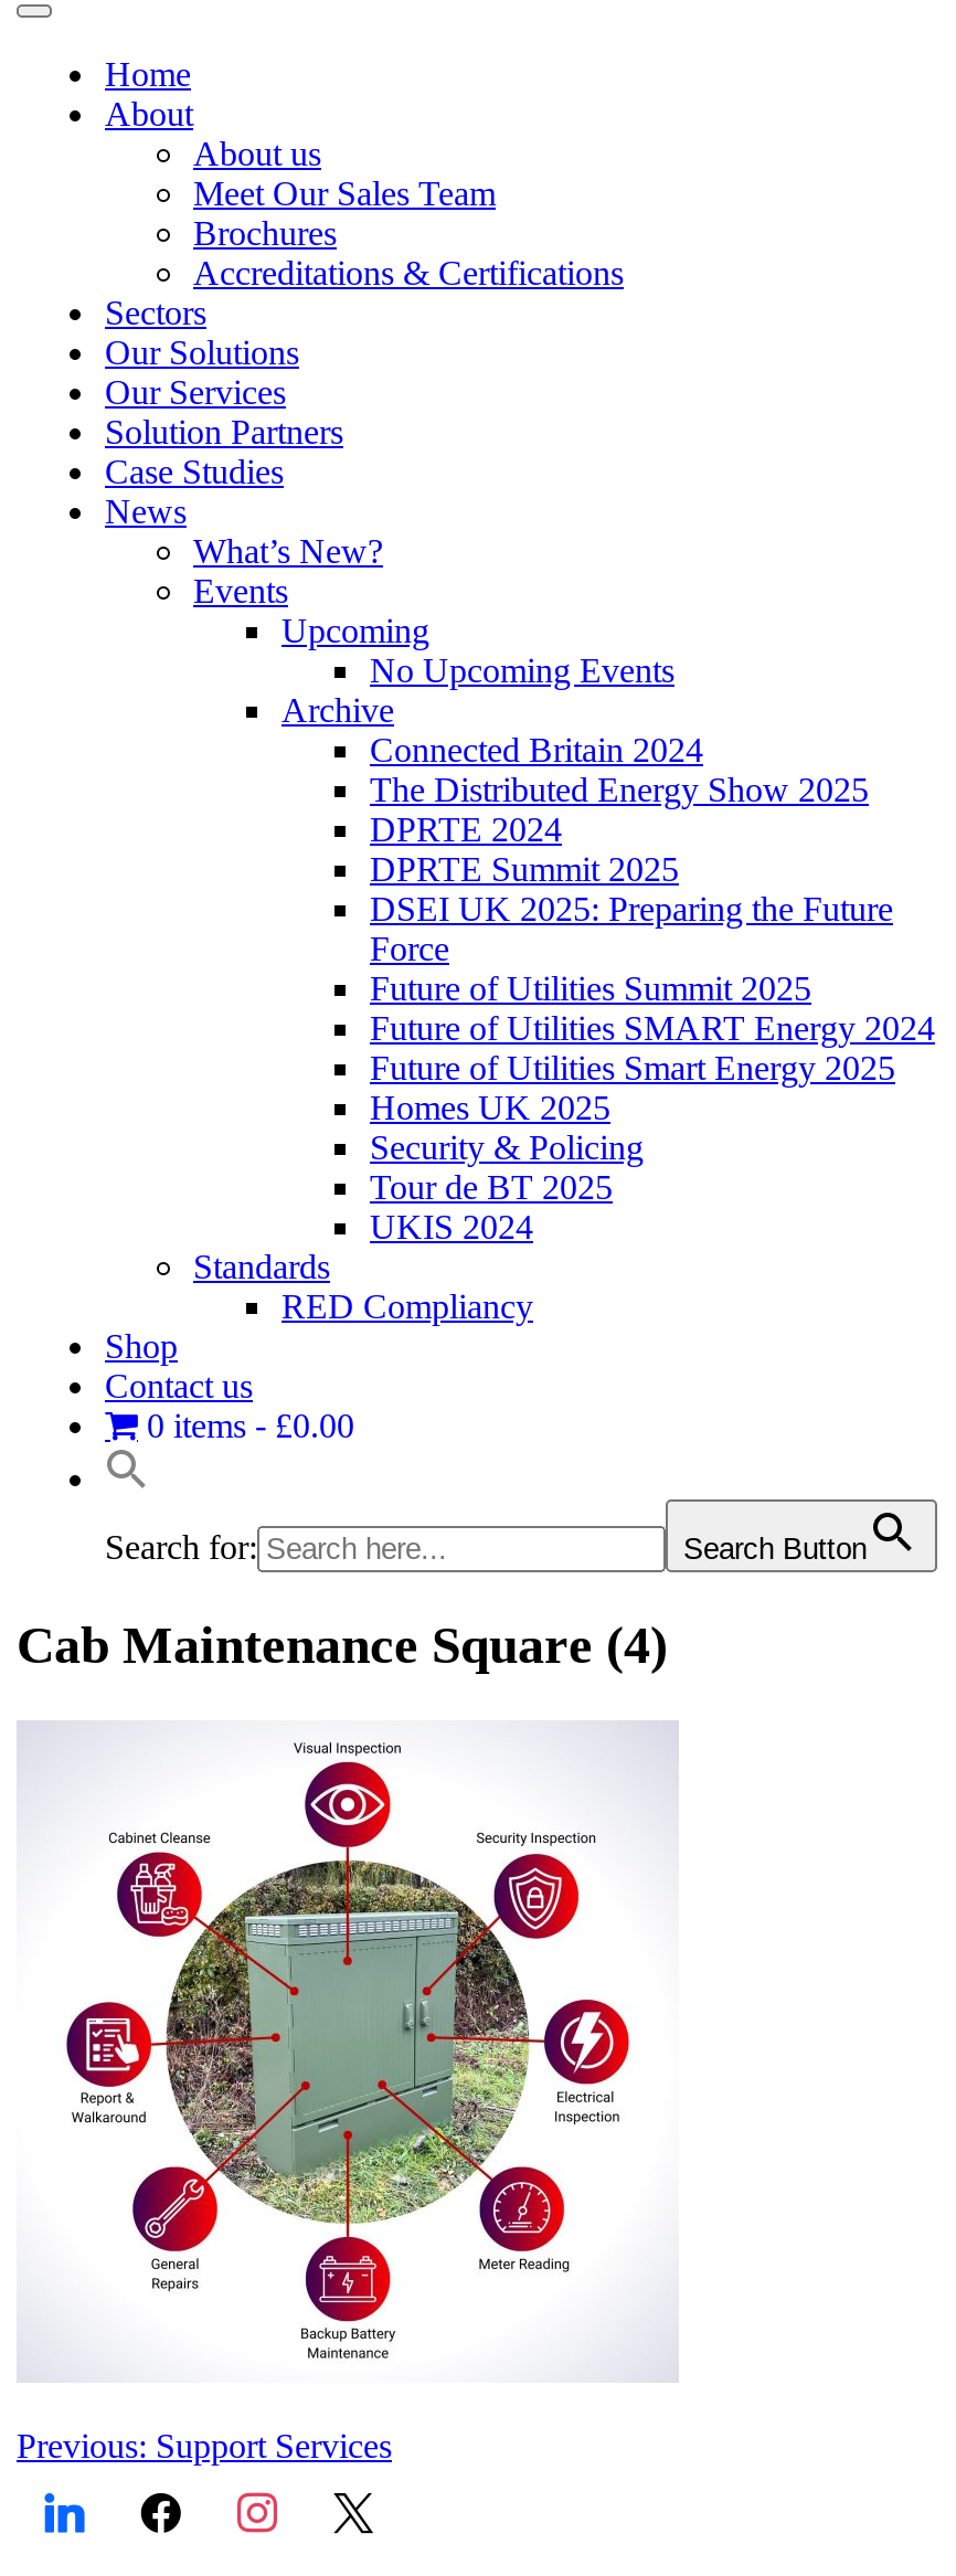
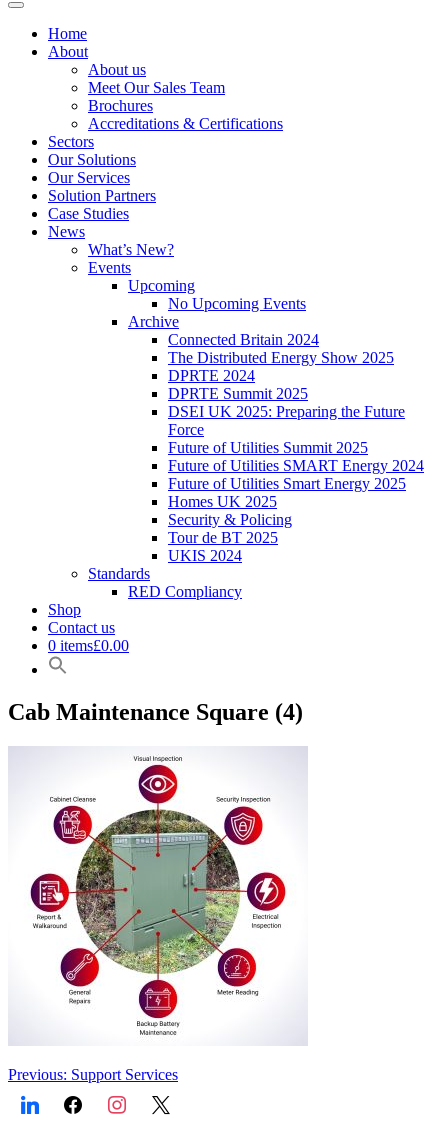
- 0 items
- £0.00
- Search for:
- Search Button
+ 0 items£0.00
